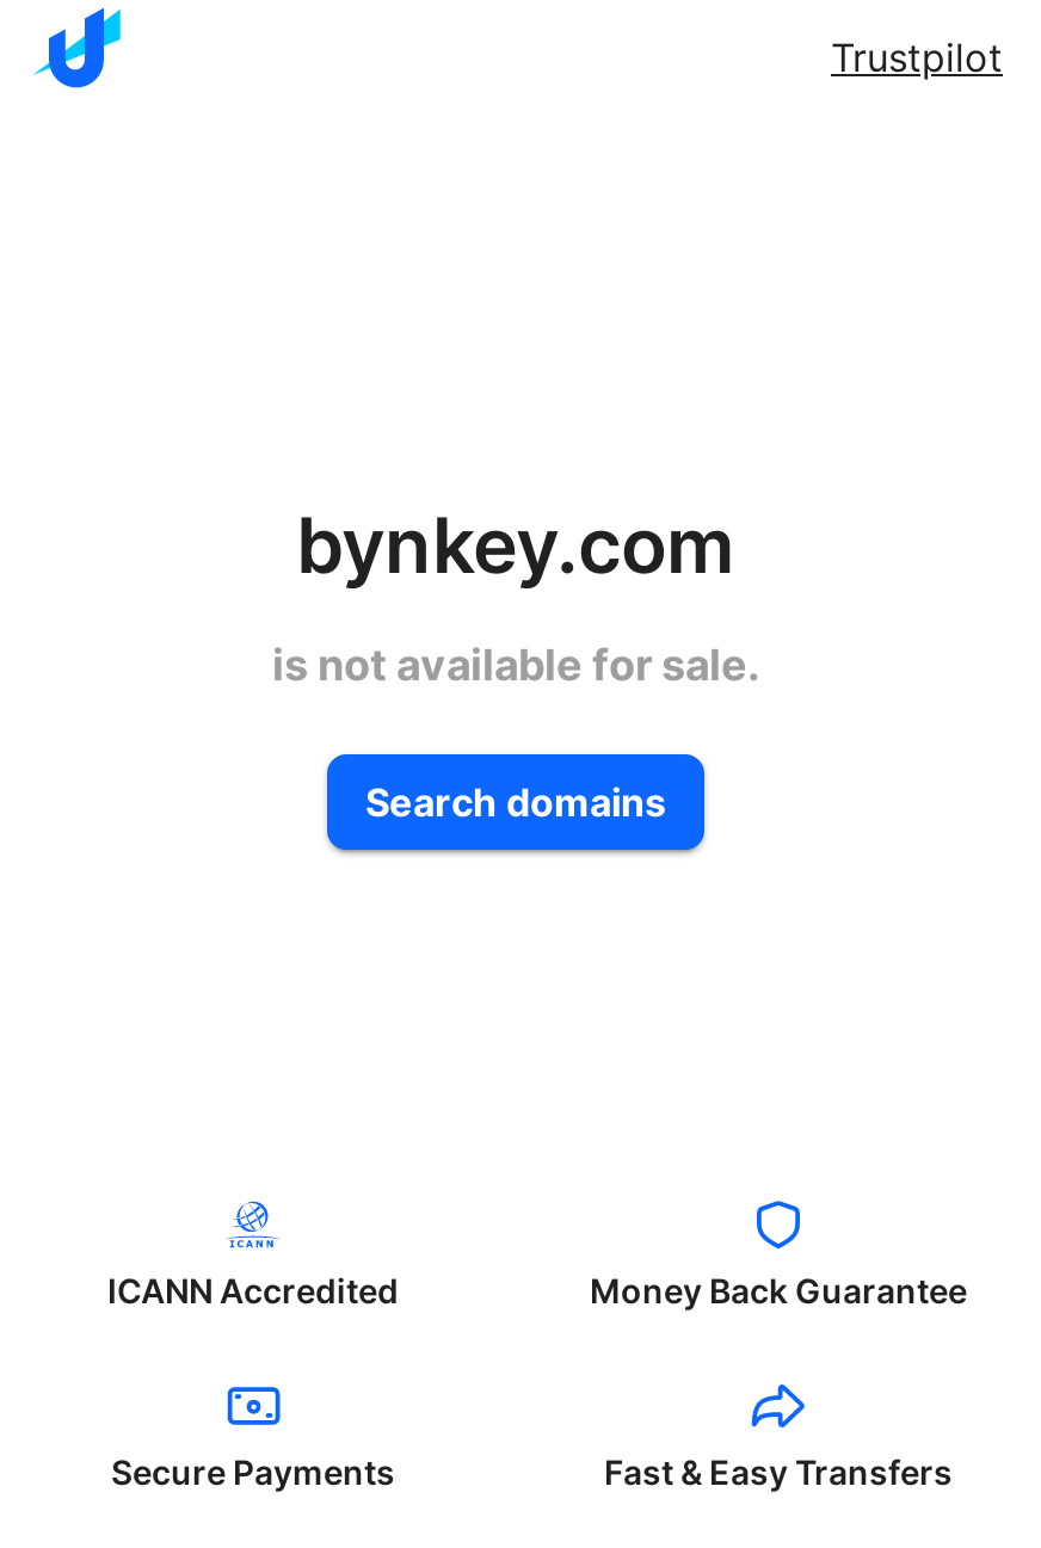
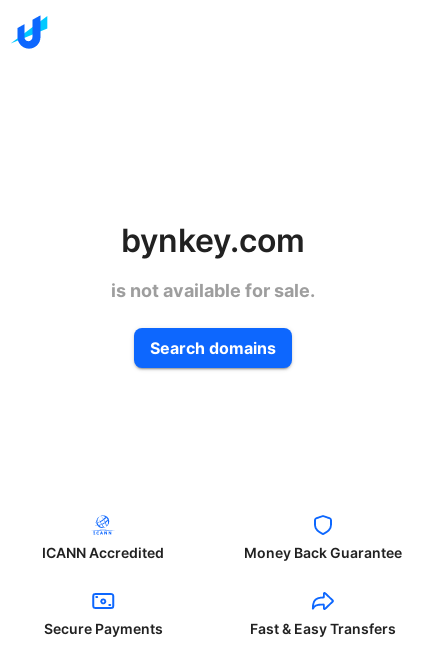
- Trustpilot
